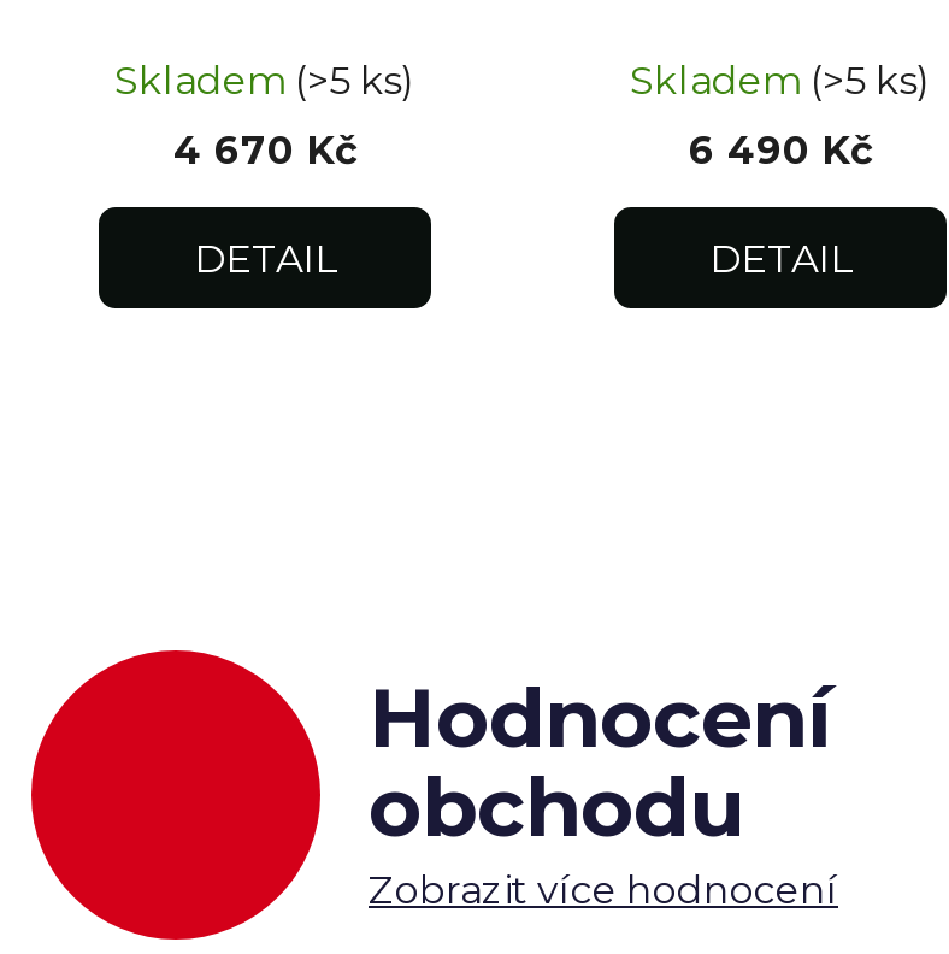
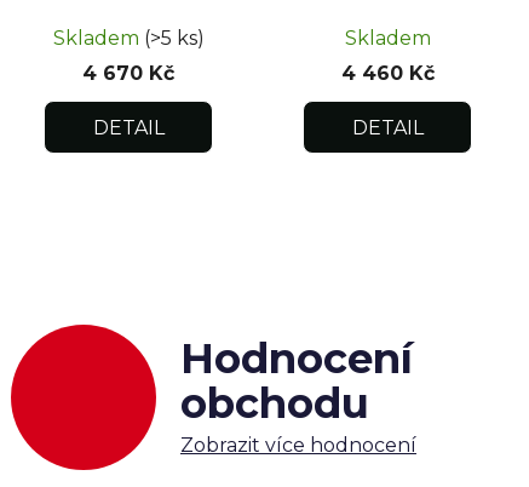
- Skladem (>5 ks)
+ Skladem

- 6 490 Kč
+ 4 460 Kč
